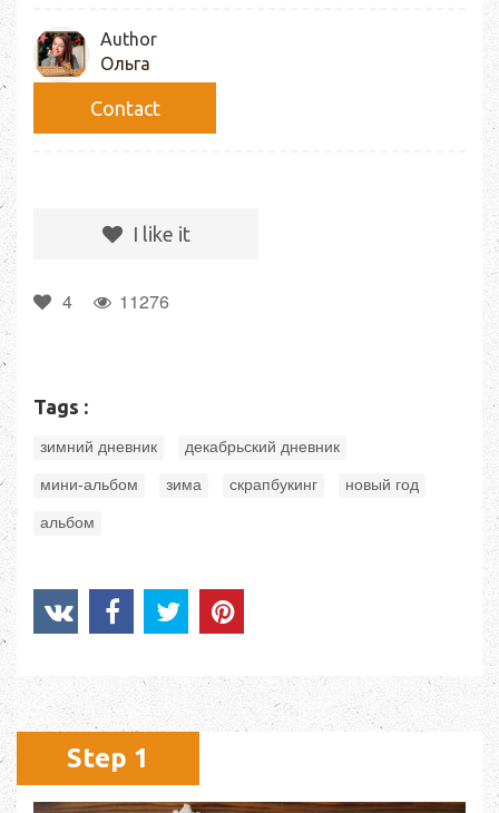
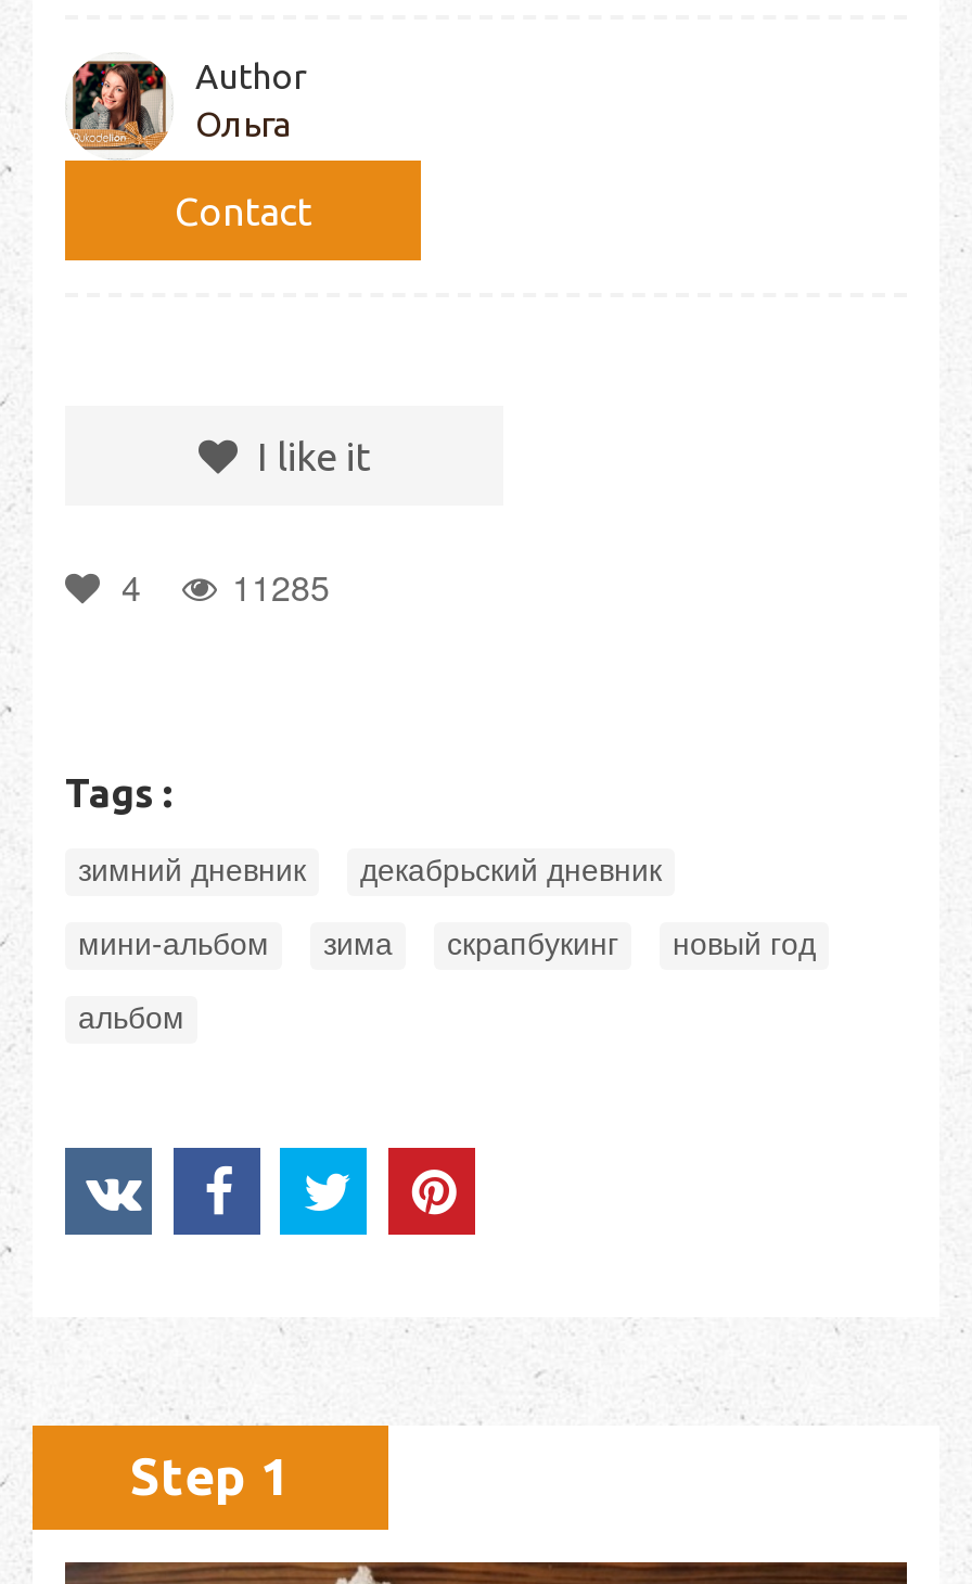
- 4 11276
+ 4 11285
